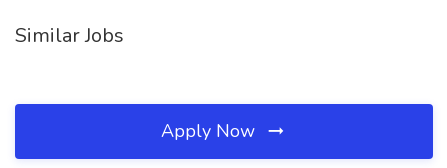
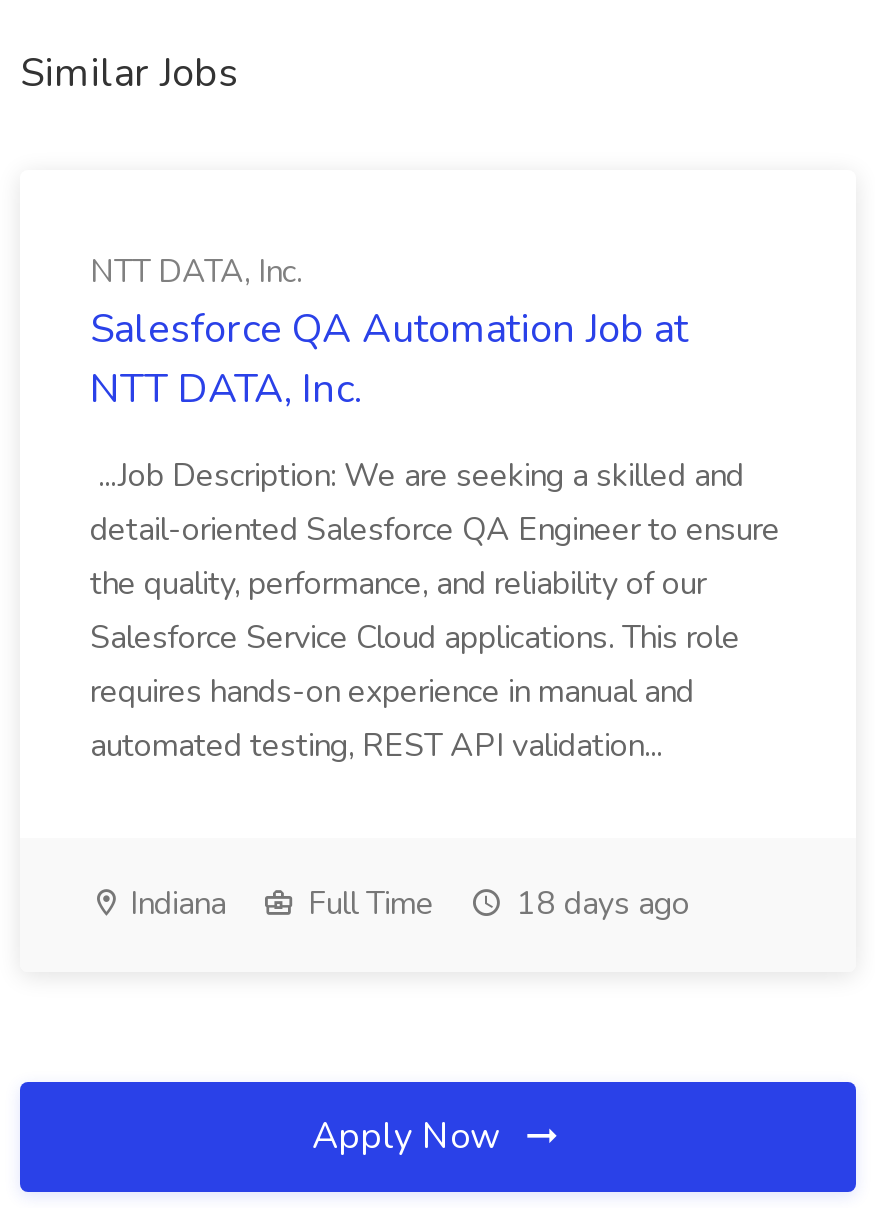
+ NTT DATA, Inc.
+ Salesforce QA Automation Job at
+ NTT DATA, Inc.
+ ...Job Description: We are seeking a skilled and
+ detail-oriented Salesforce QA Engineer to ensure
+ the quality, performance, and reliability of our
+ Salesforce Service Cloud applications. This role
+ requires hands-on experience in manual and
+ automated testing, REST API validation...

+ Indiana
+ Full Time
+ 18 days ago
